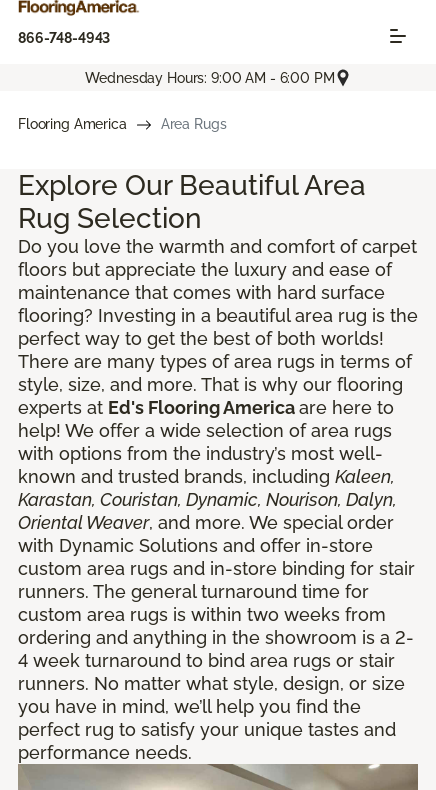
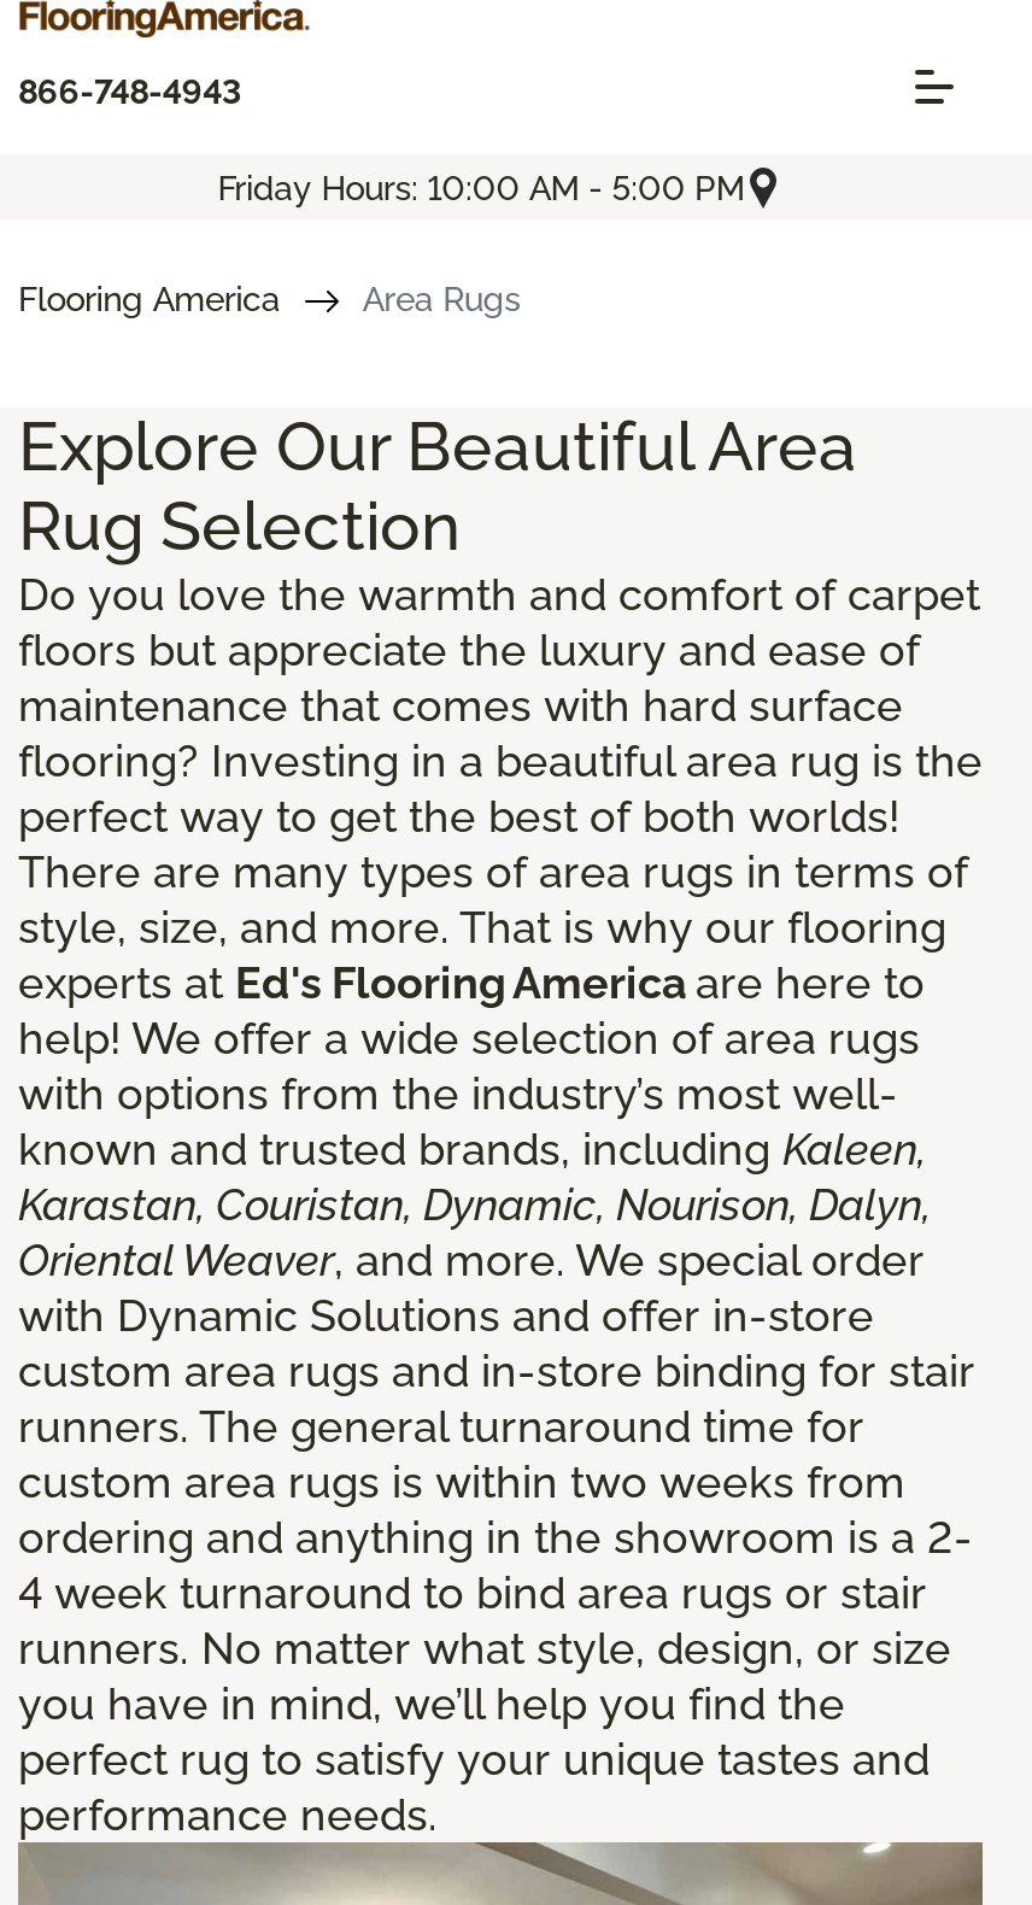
- Wednesday Hours: 9:00 AM - 6:00 PM
+ Friday Hours: 10:00 AM - 5:00 PM
